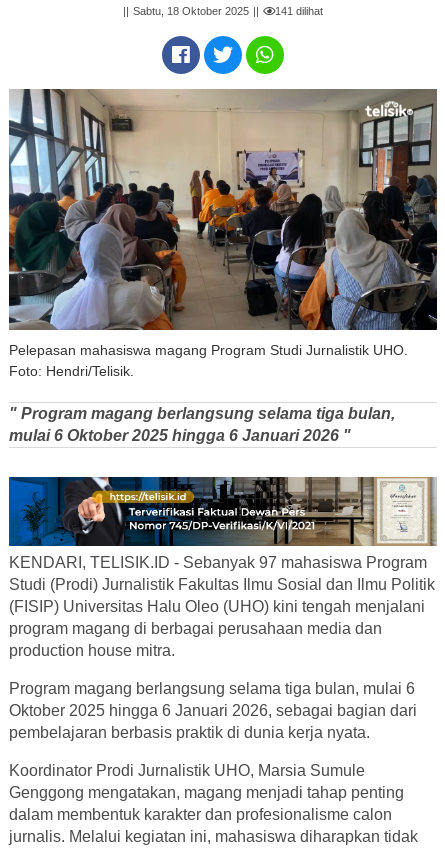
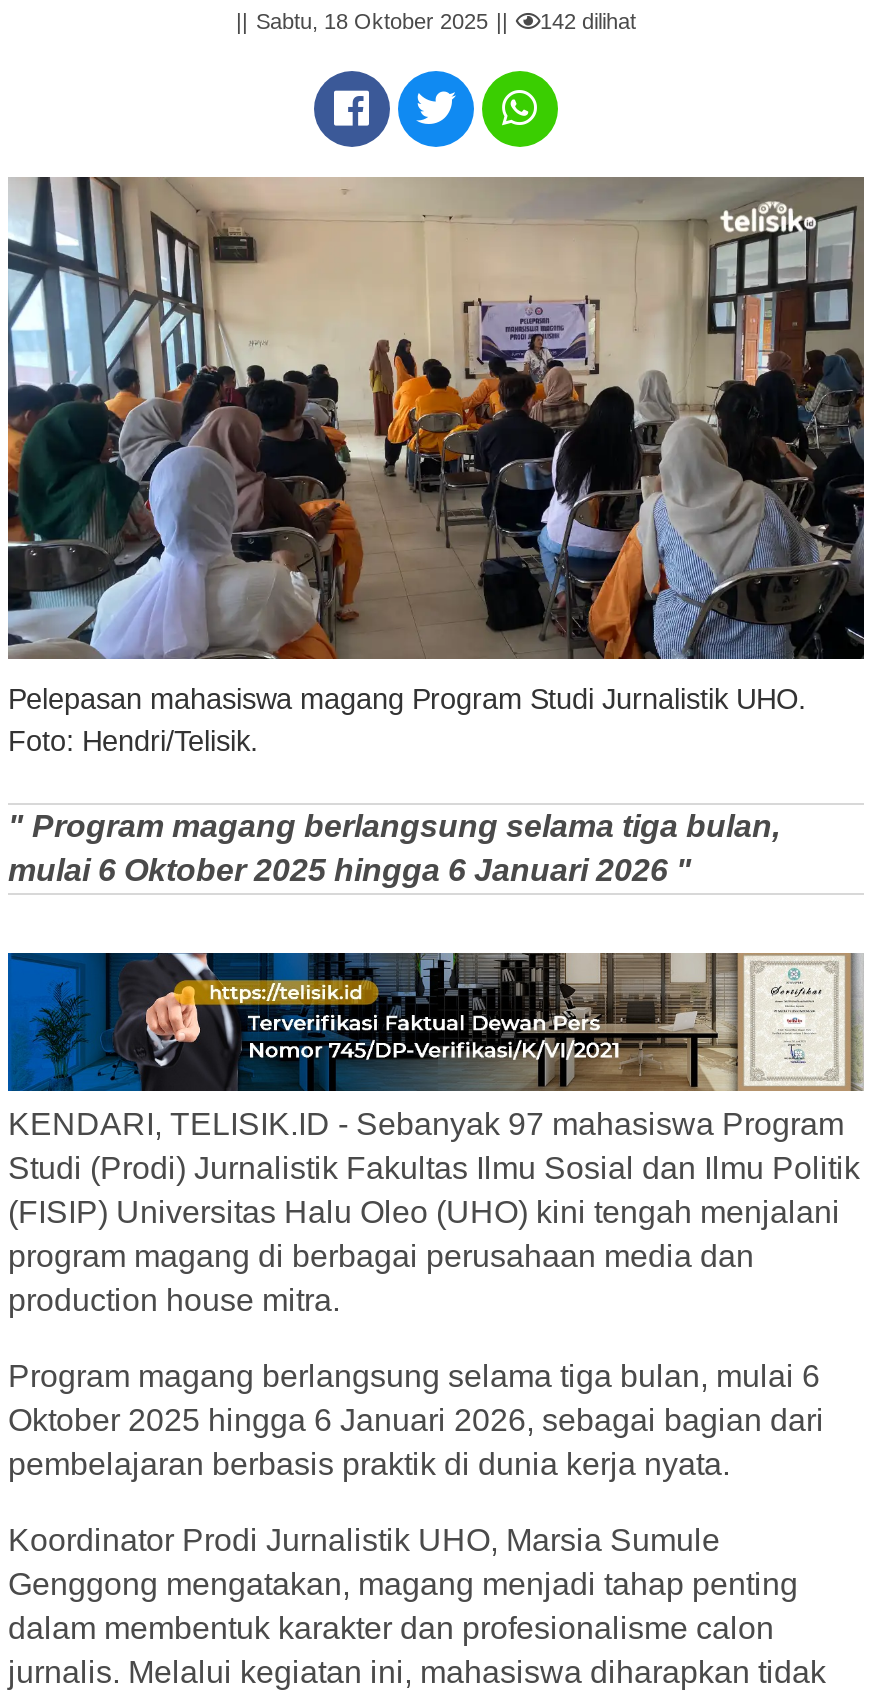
- 141 dilihat
+ 142 dilihat
